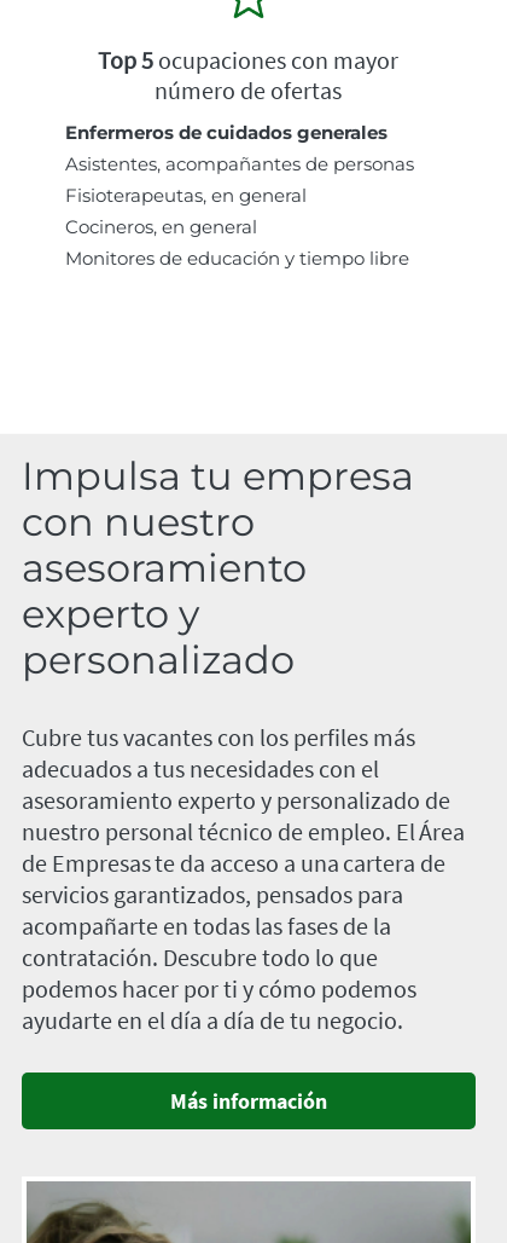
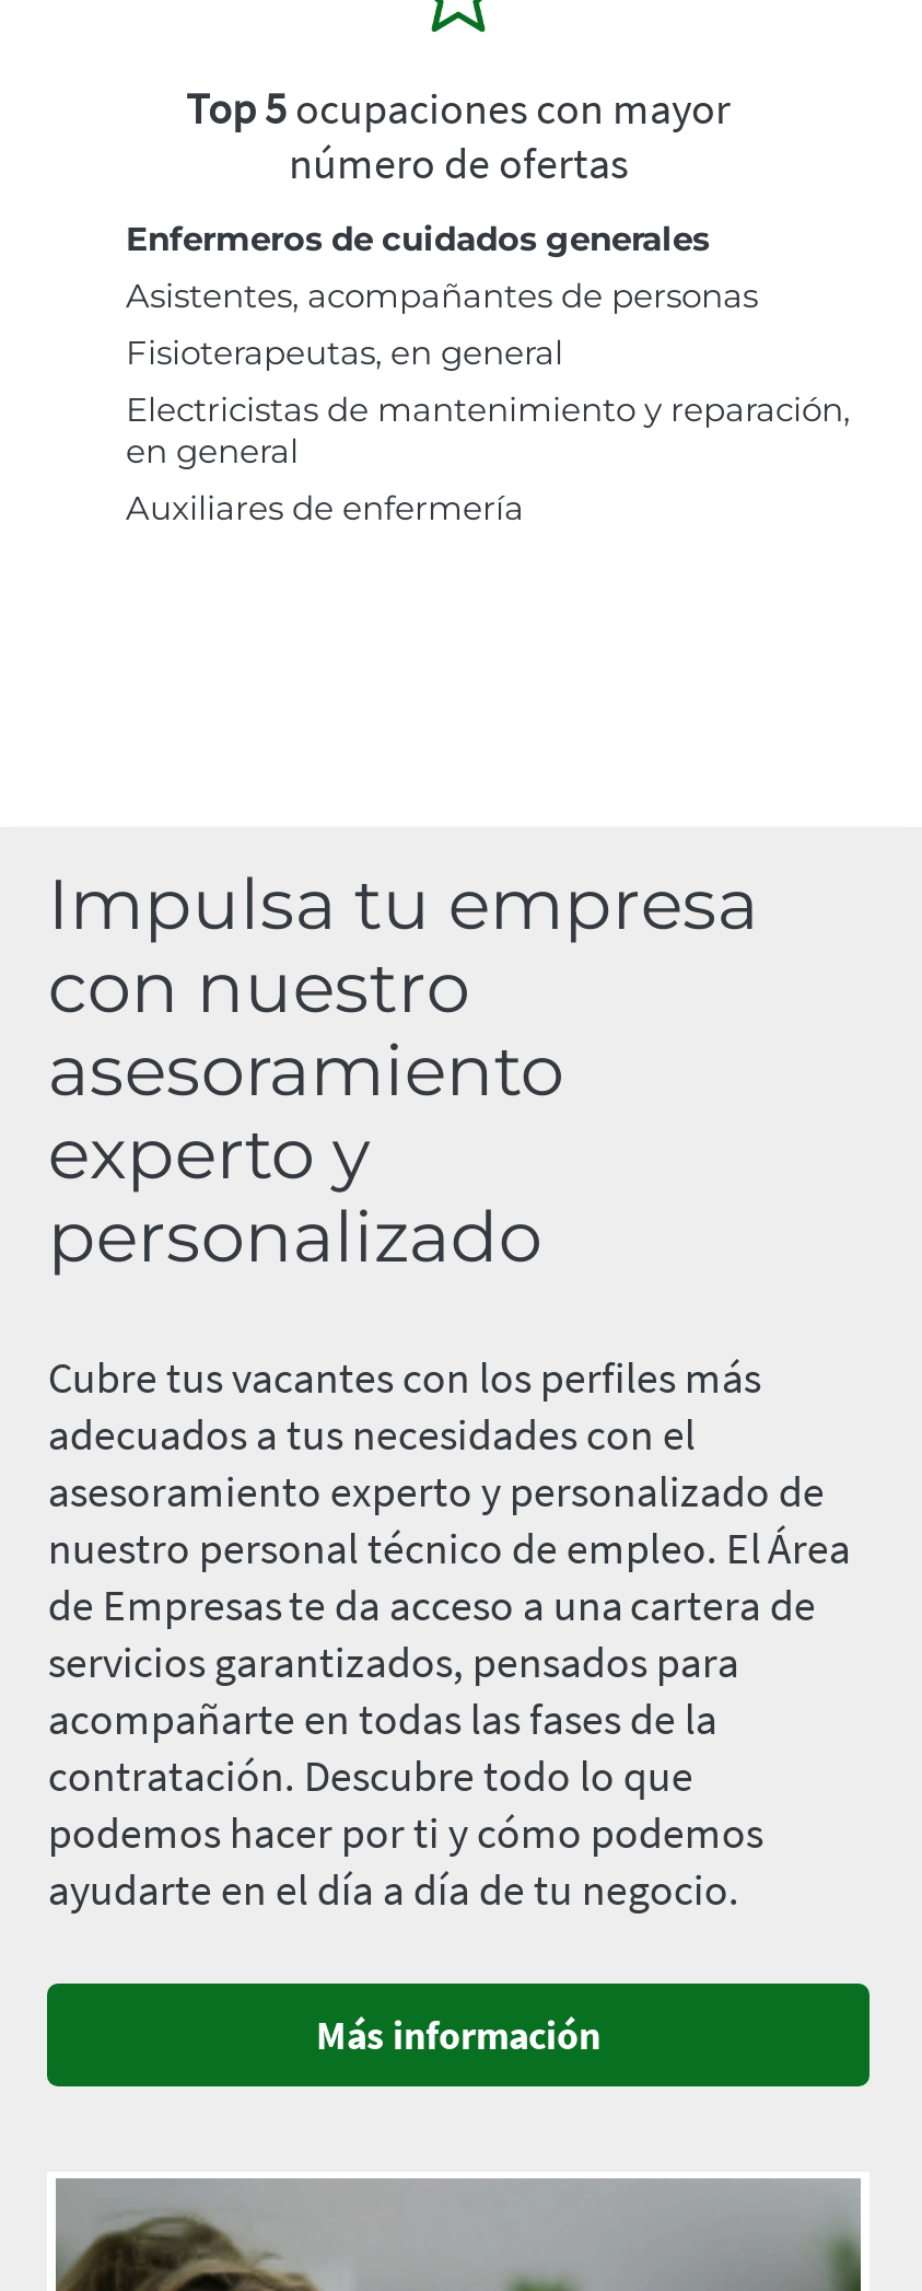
- Cocineros, en general
- Monitores de educación y tiempo libre
+ Electricistas de mantenimiento y reparación,
+ en general
+ Auxiliares de enfermería
